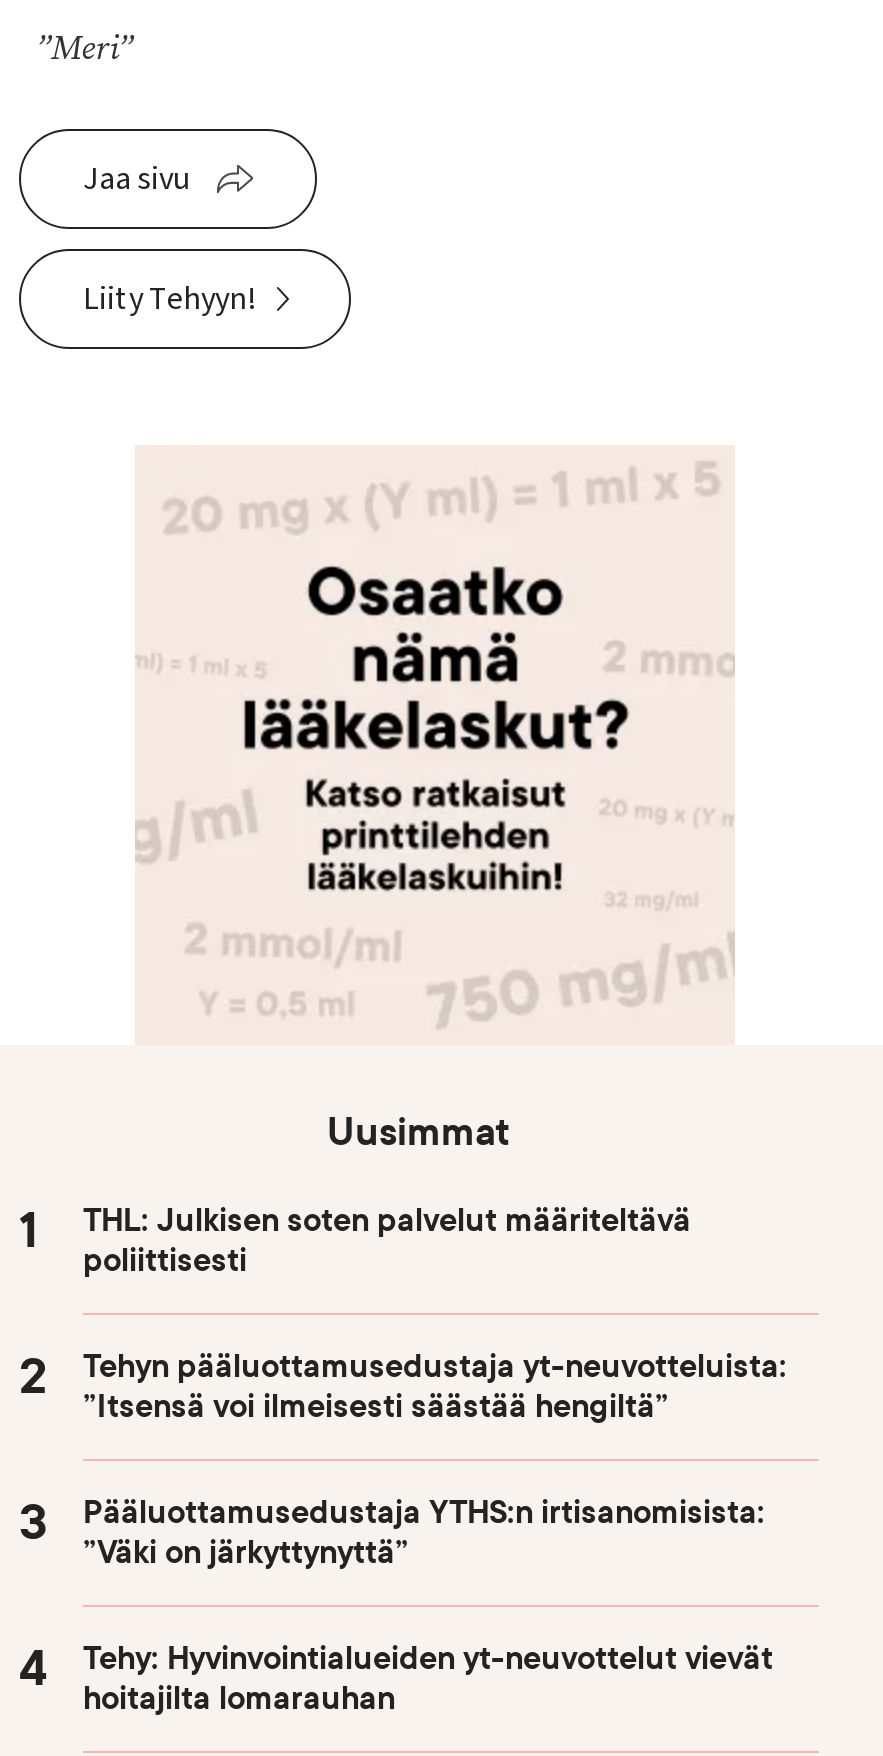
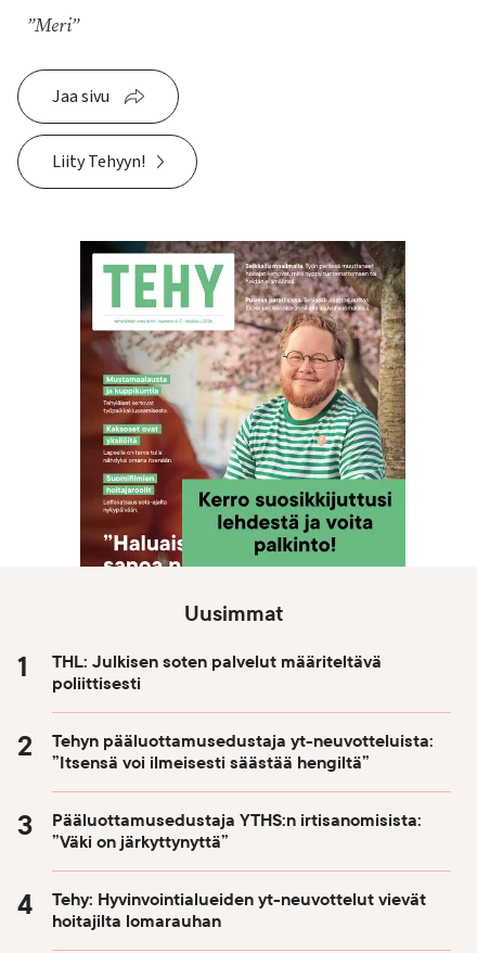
- [image]
+ [image]
